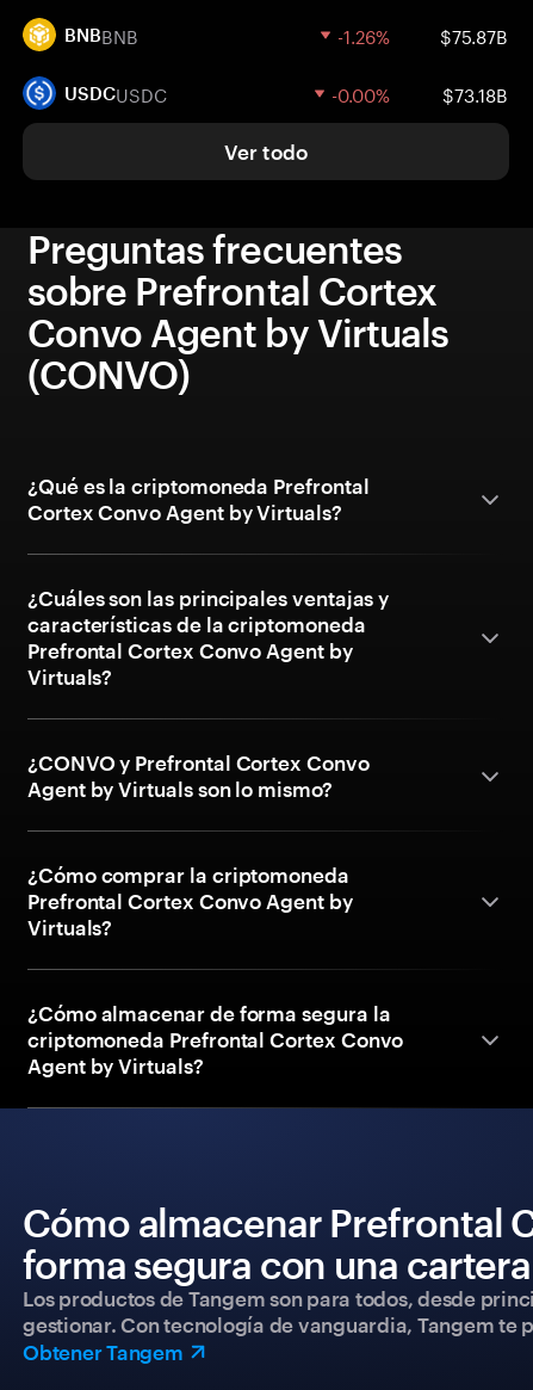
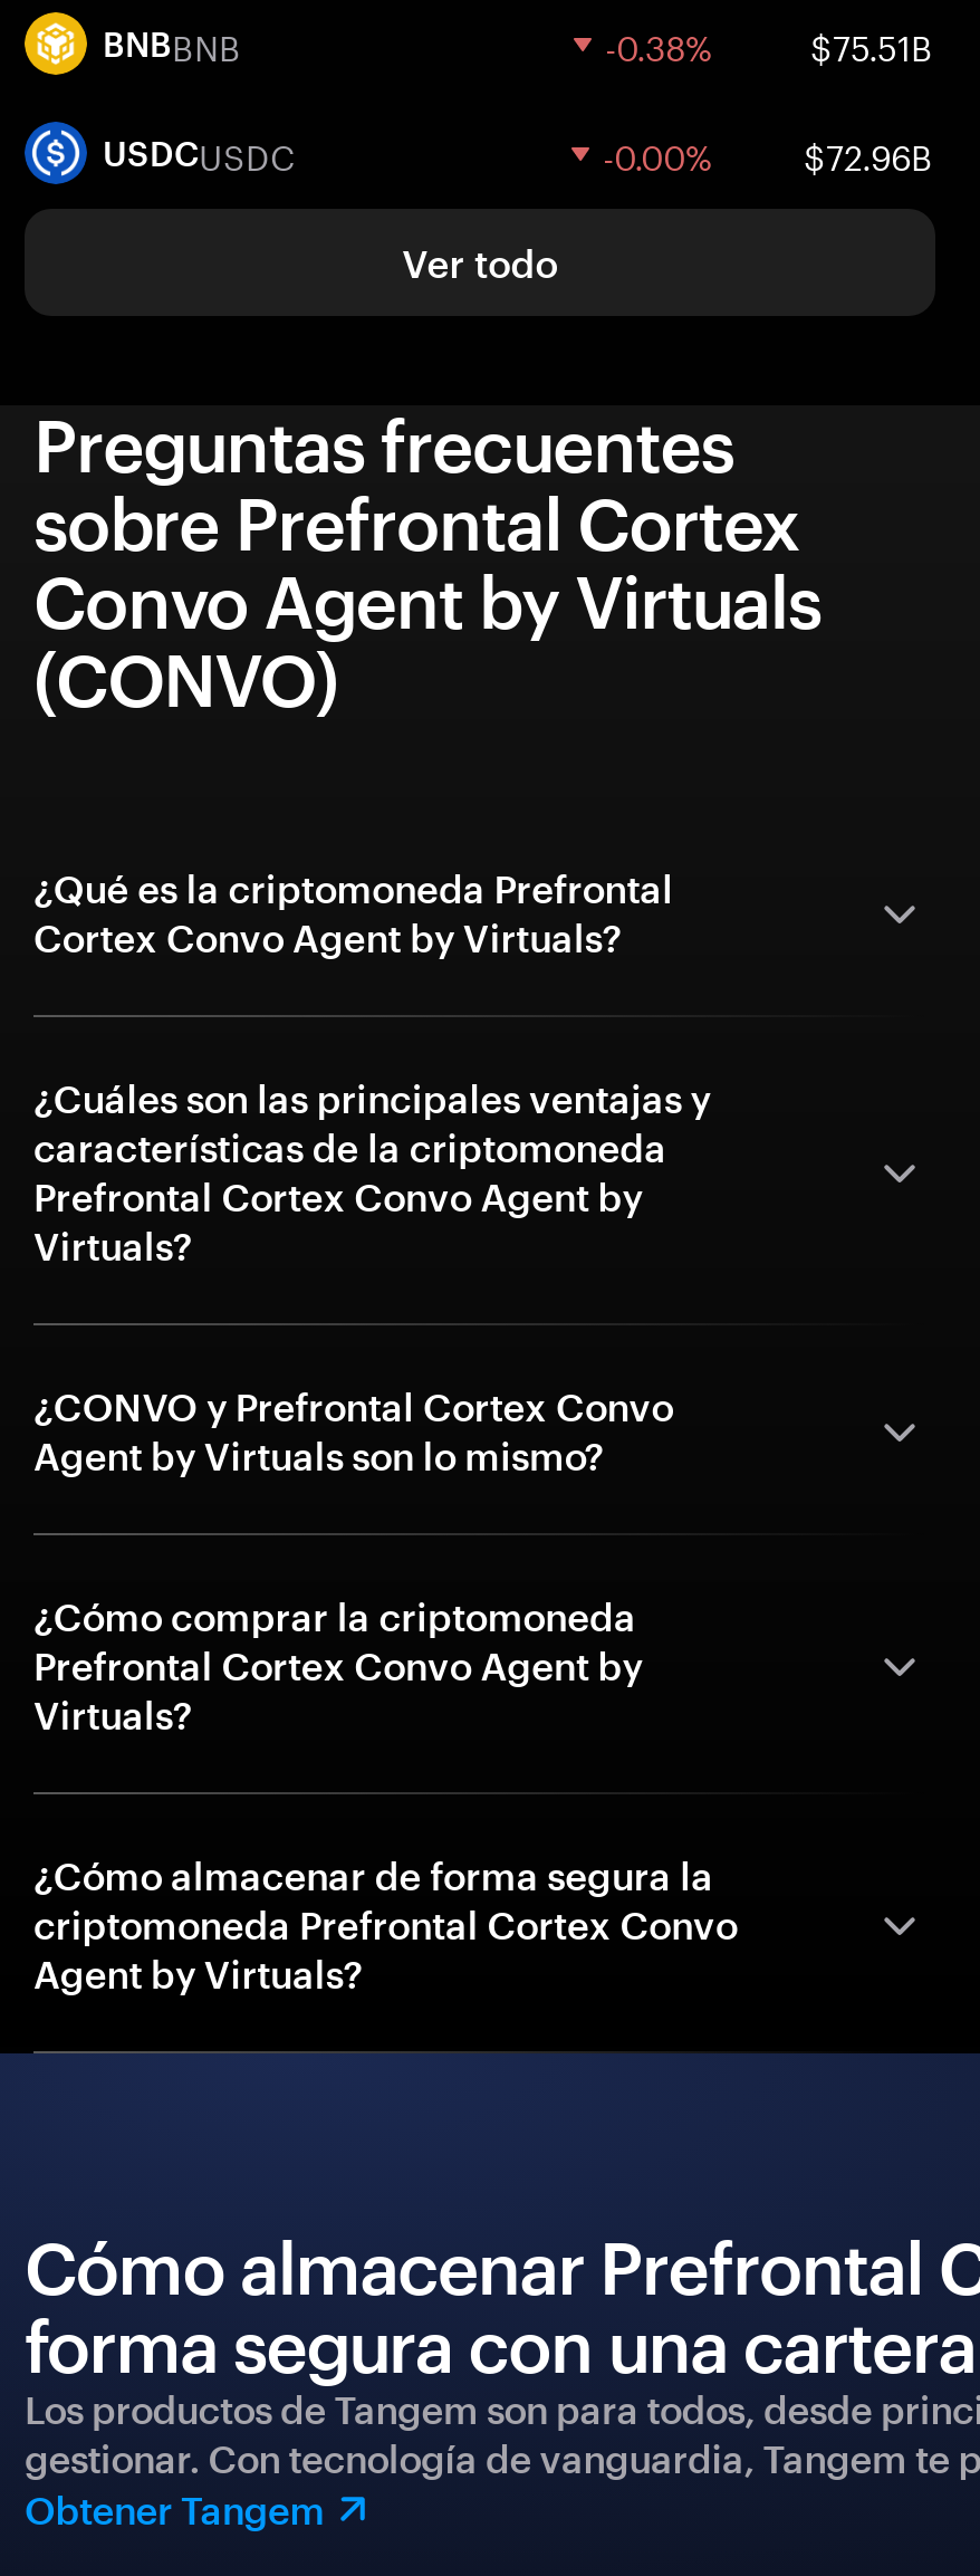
- -1.26%
- $75.87B
+ -0.38%
+ $75.51B

- -0.00% $73.18B
+ -0.00% $72.96B
